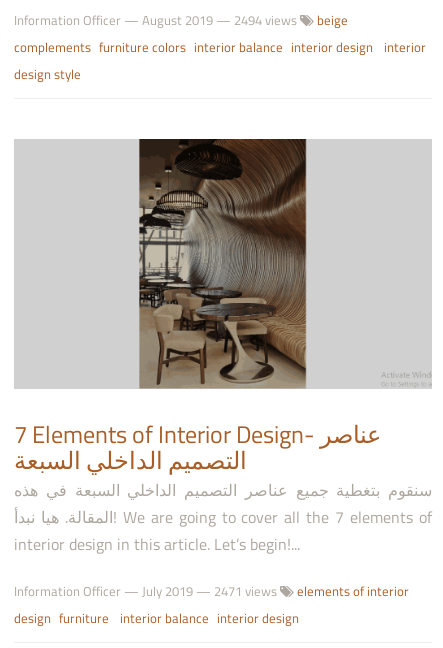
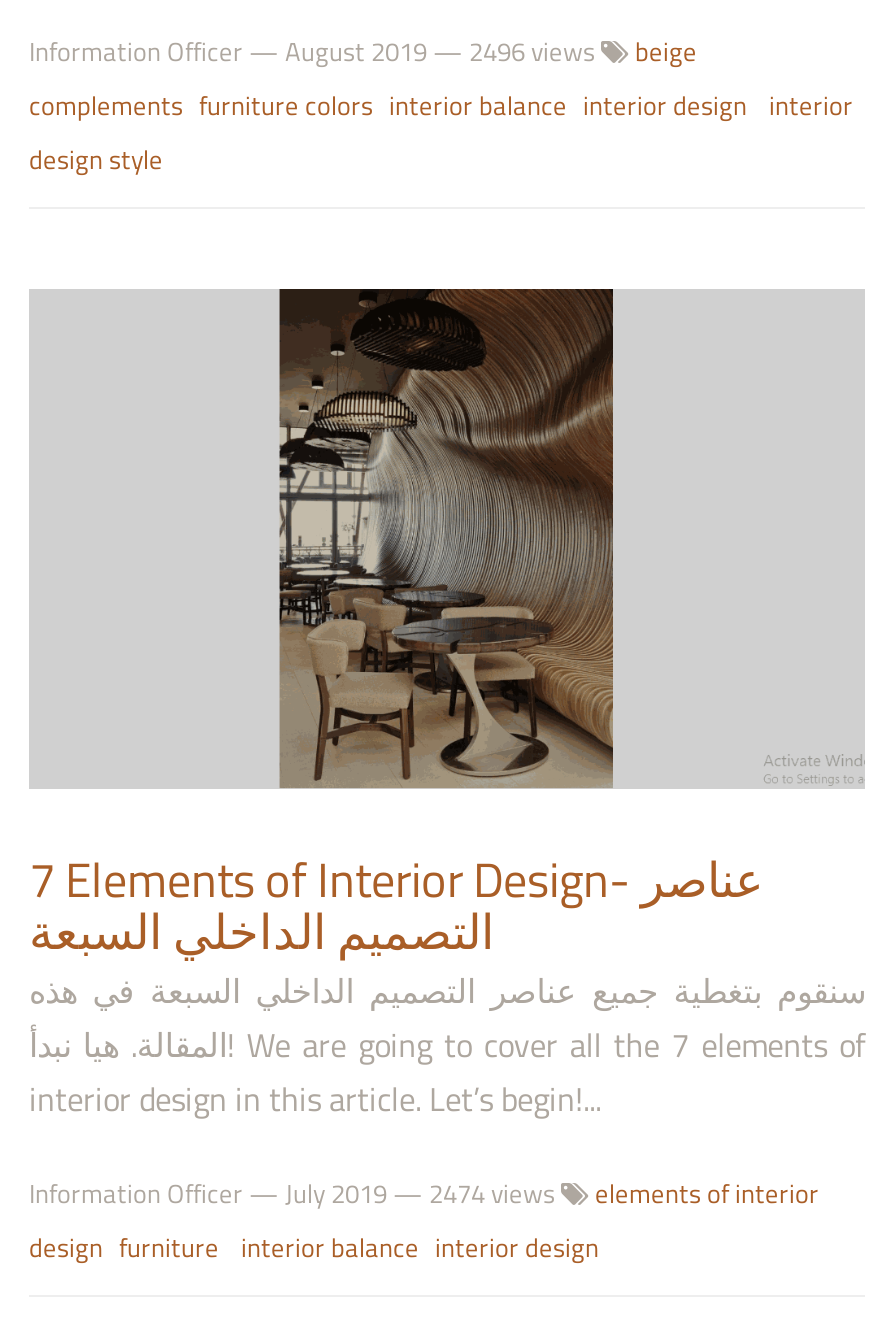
- Information Officer — August 2019 — 2494 views
+ Information Officer — August 2019 — 2496 views

- Information Officer — July 2019 — 2471 views
+ Information Officer — July 2019 — 2474 views
